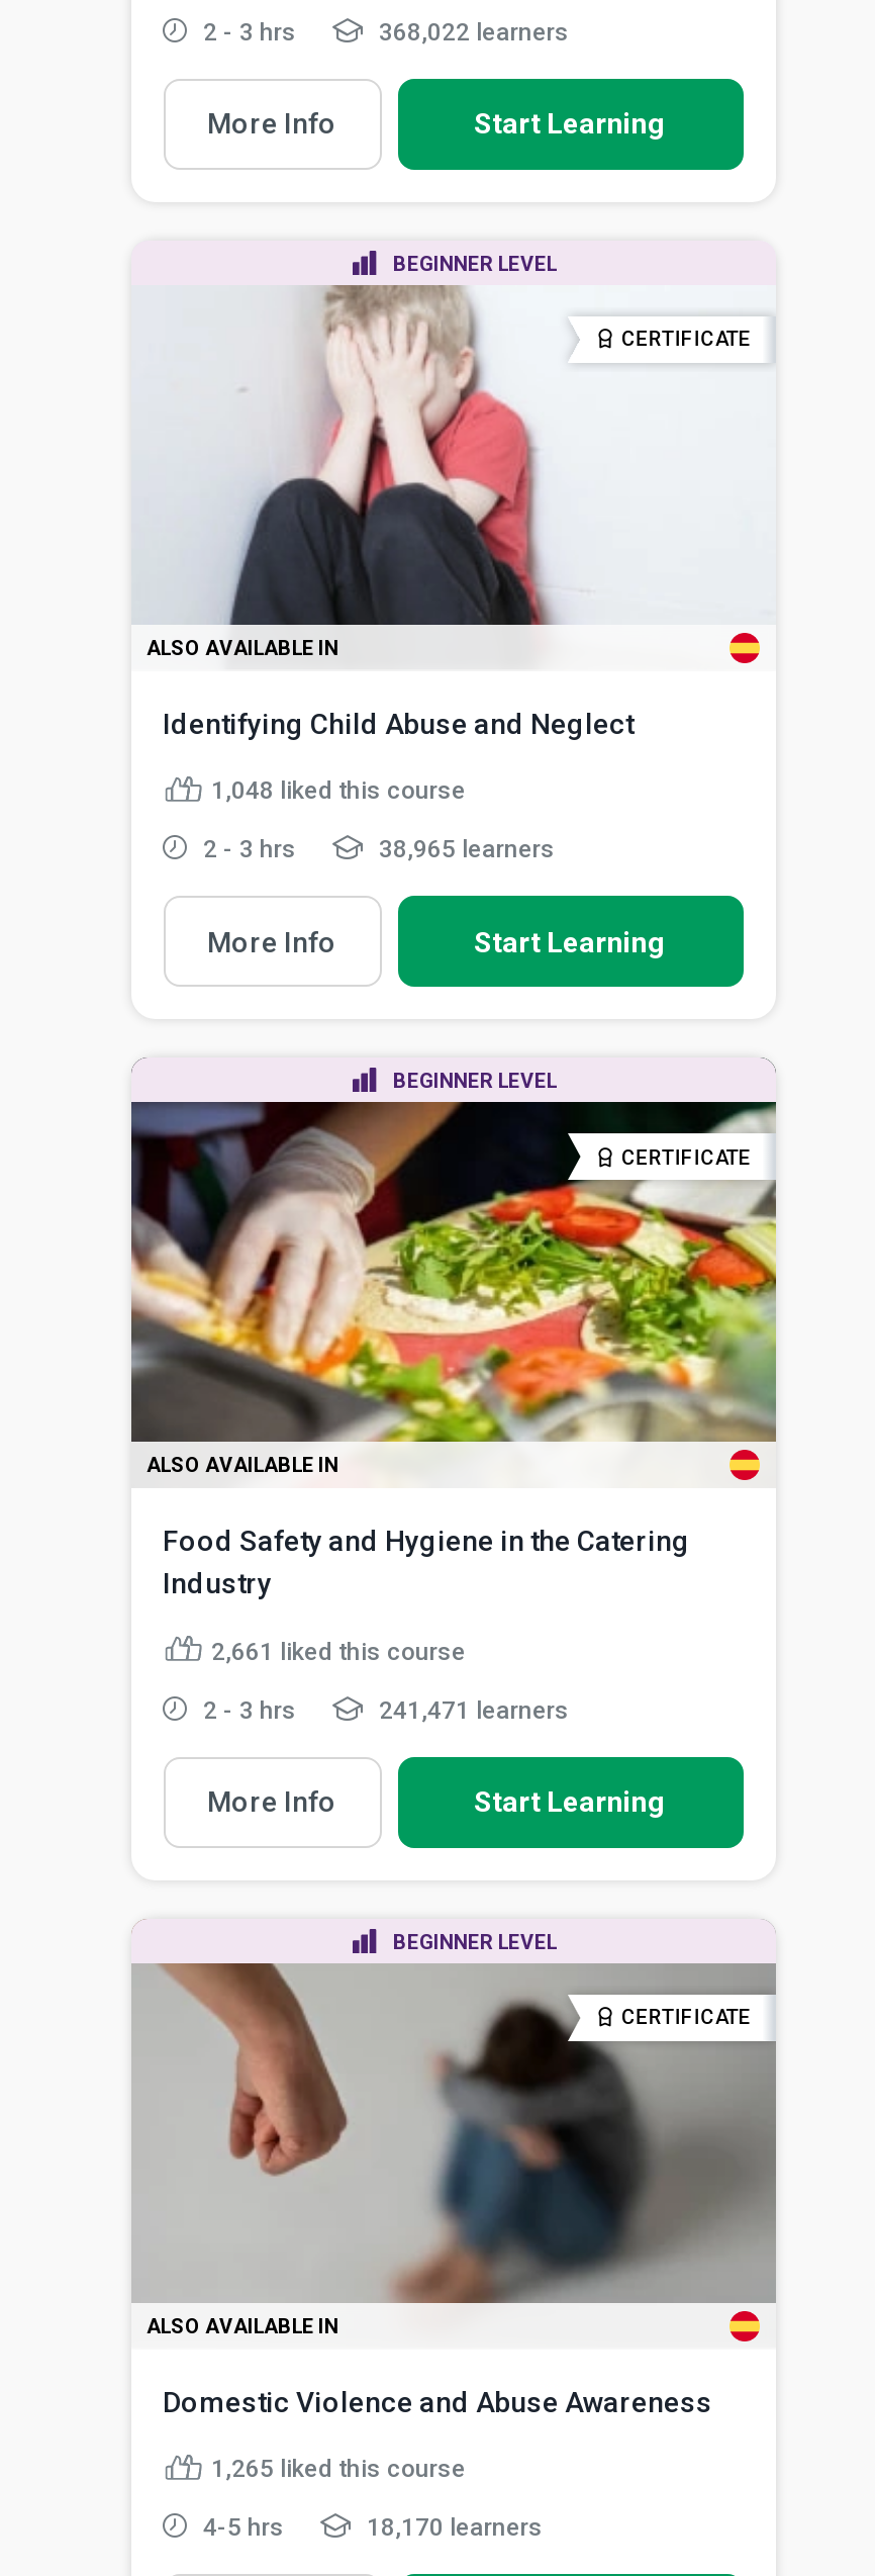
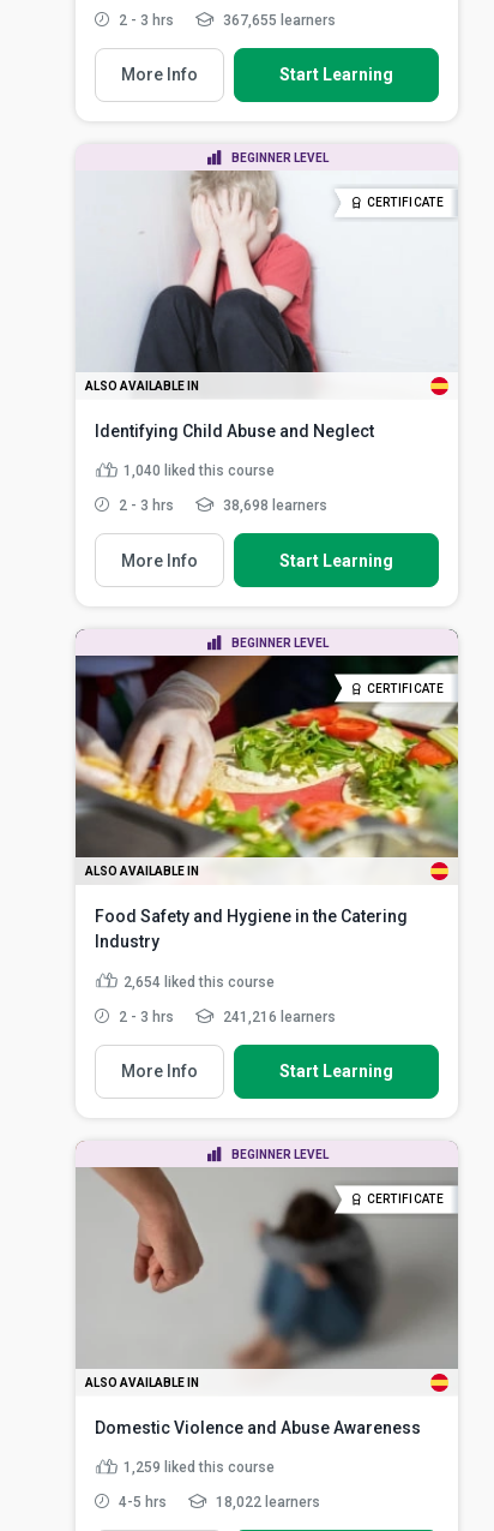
- 368,022 learners
+ 367,655 learners

- 1,048 liked this course
+ 1,040 liked this course

- 38,965 learners
+ 38,698 learners

- 2,661 liked this course
+ 2,654 liked this course

- 241,471 learners
+ 241,216 learners

- 1,265 liked this course
+ 1,259 liked this course

- 18,170 learners
+ 18,022 learners
